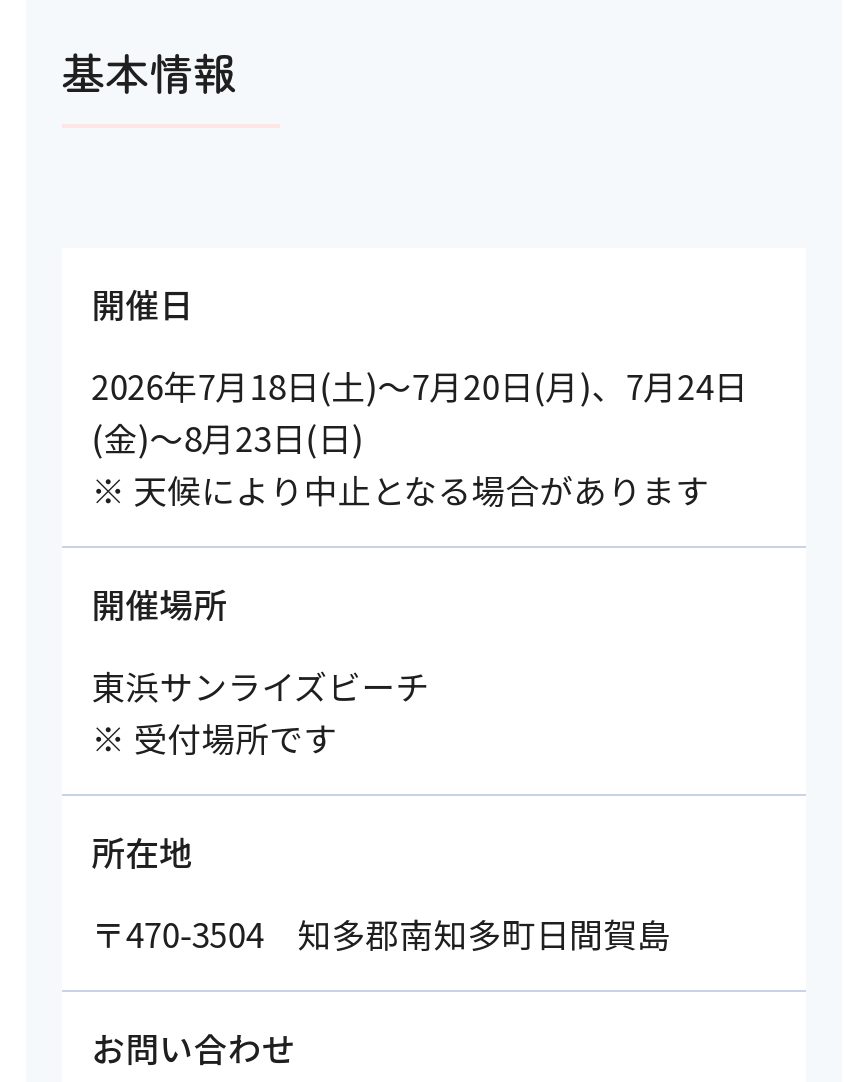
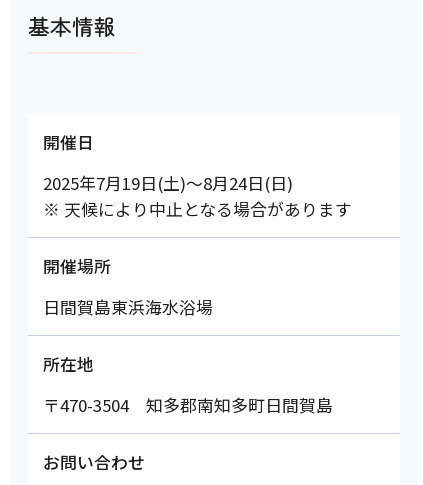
- 2026年7月18日(土)～7月20日(月)、7月24日
- (金)～8月23日(日)
+ 2025年7月19日(土)～8月24日(日)

- 東浜サンライズビーチ
- ※ 受付場所です
+ 日間賀島東浜海水浴場
